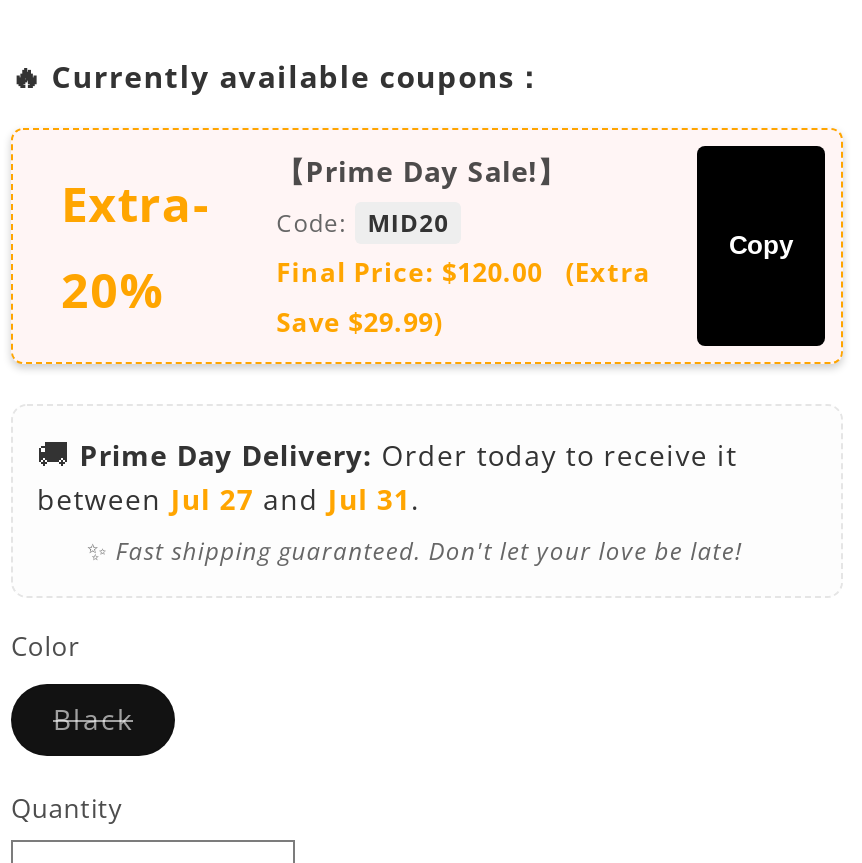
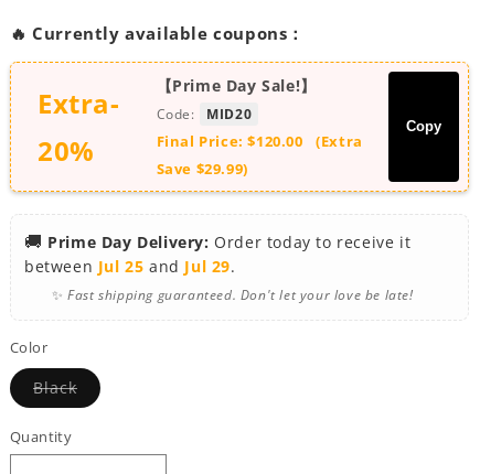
- between Jul 27 and Jul 31.
+ between Jul 25 and Jul 29.
